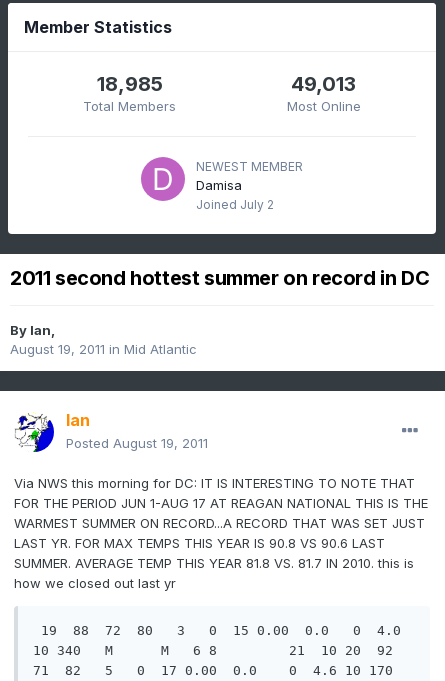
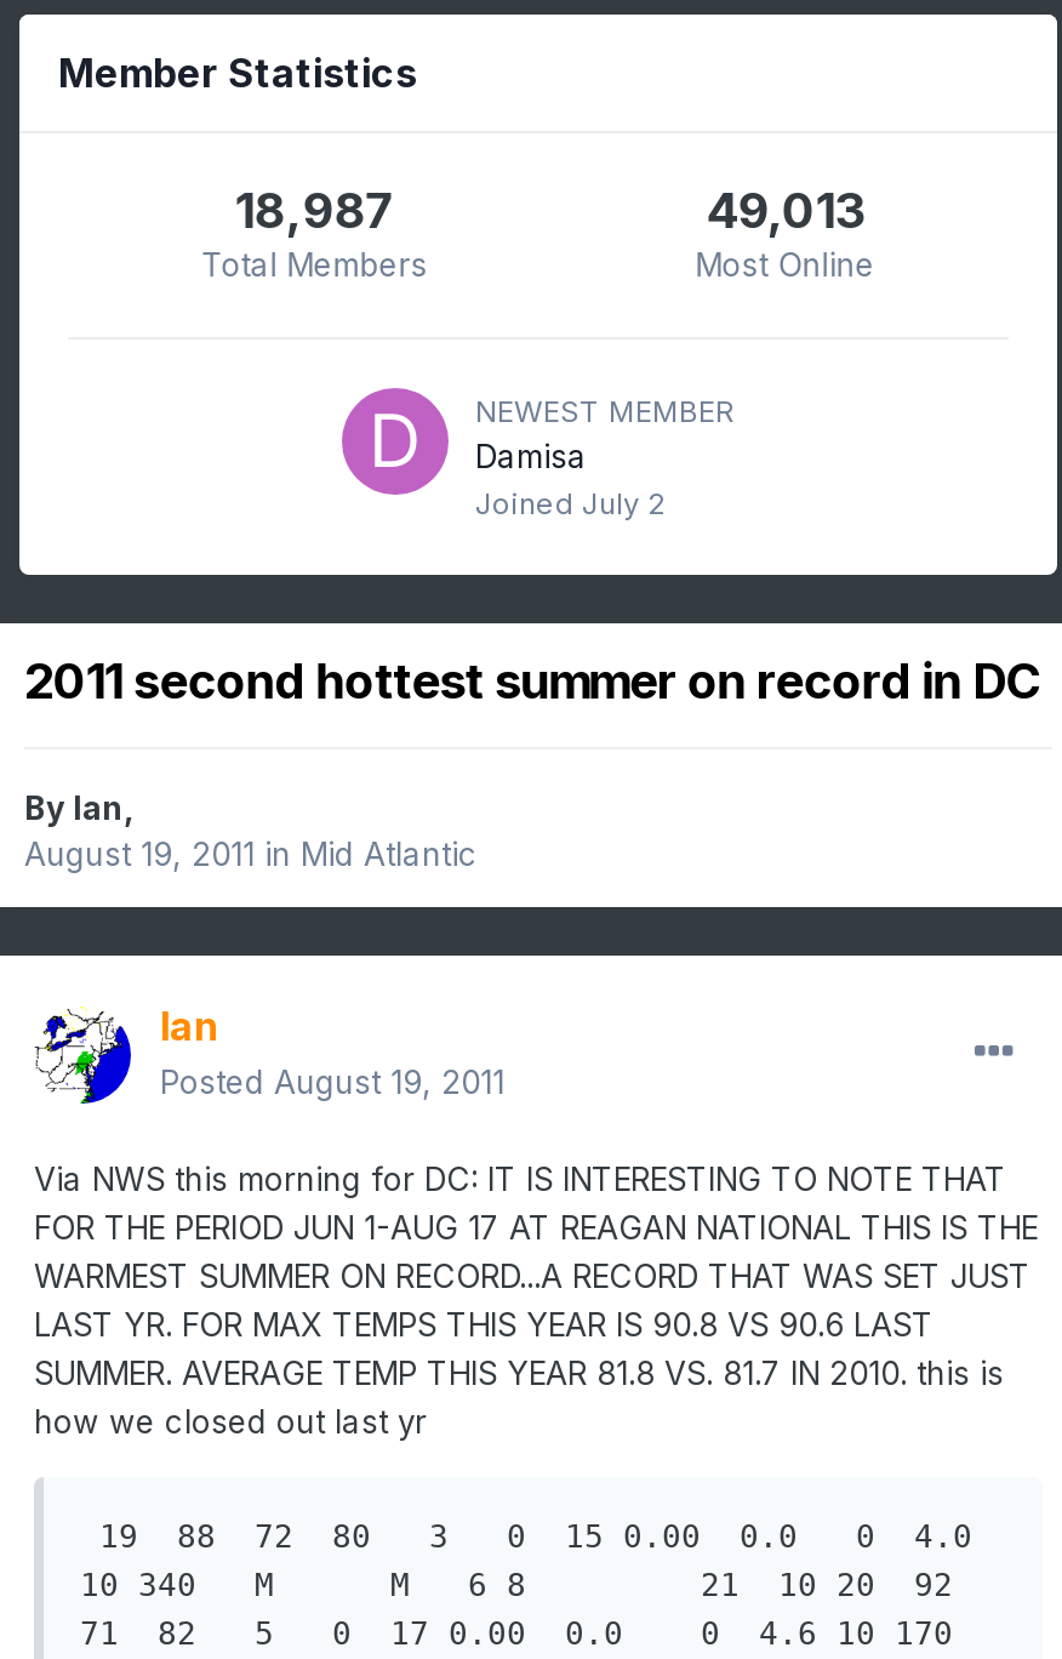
- 18,985
+ 18,987
